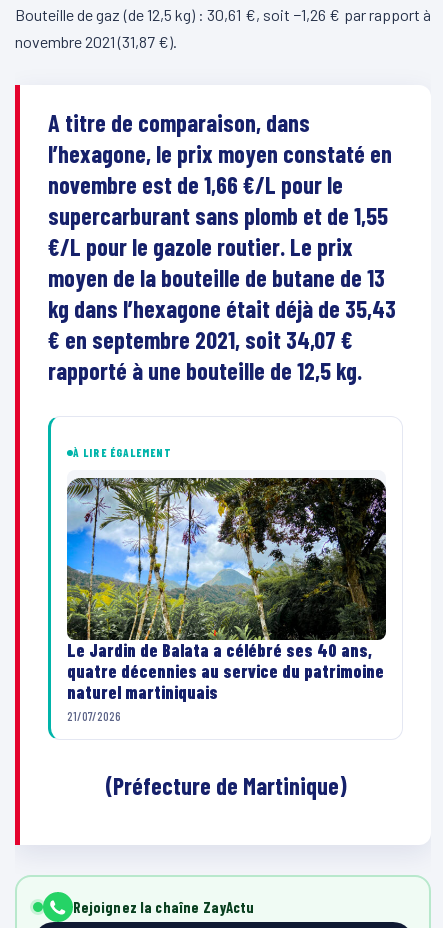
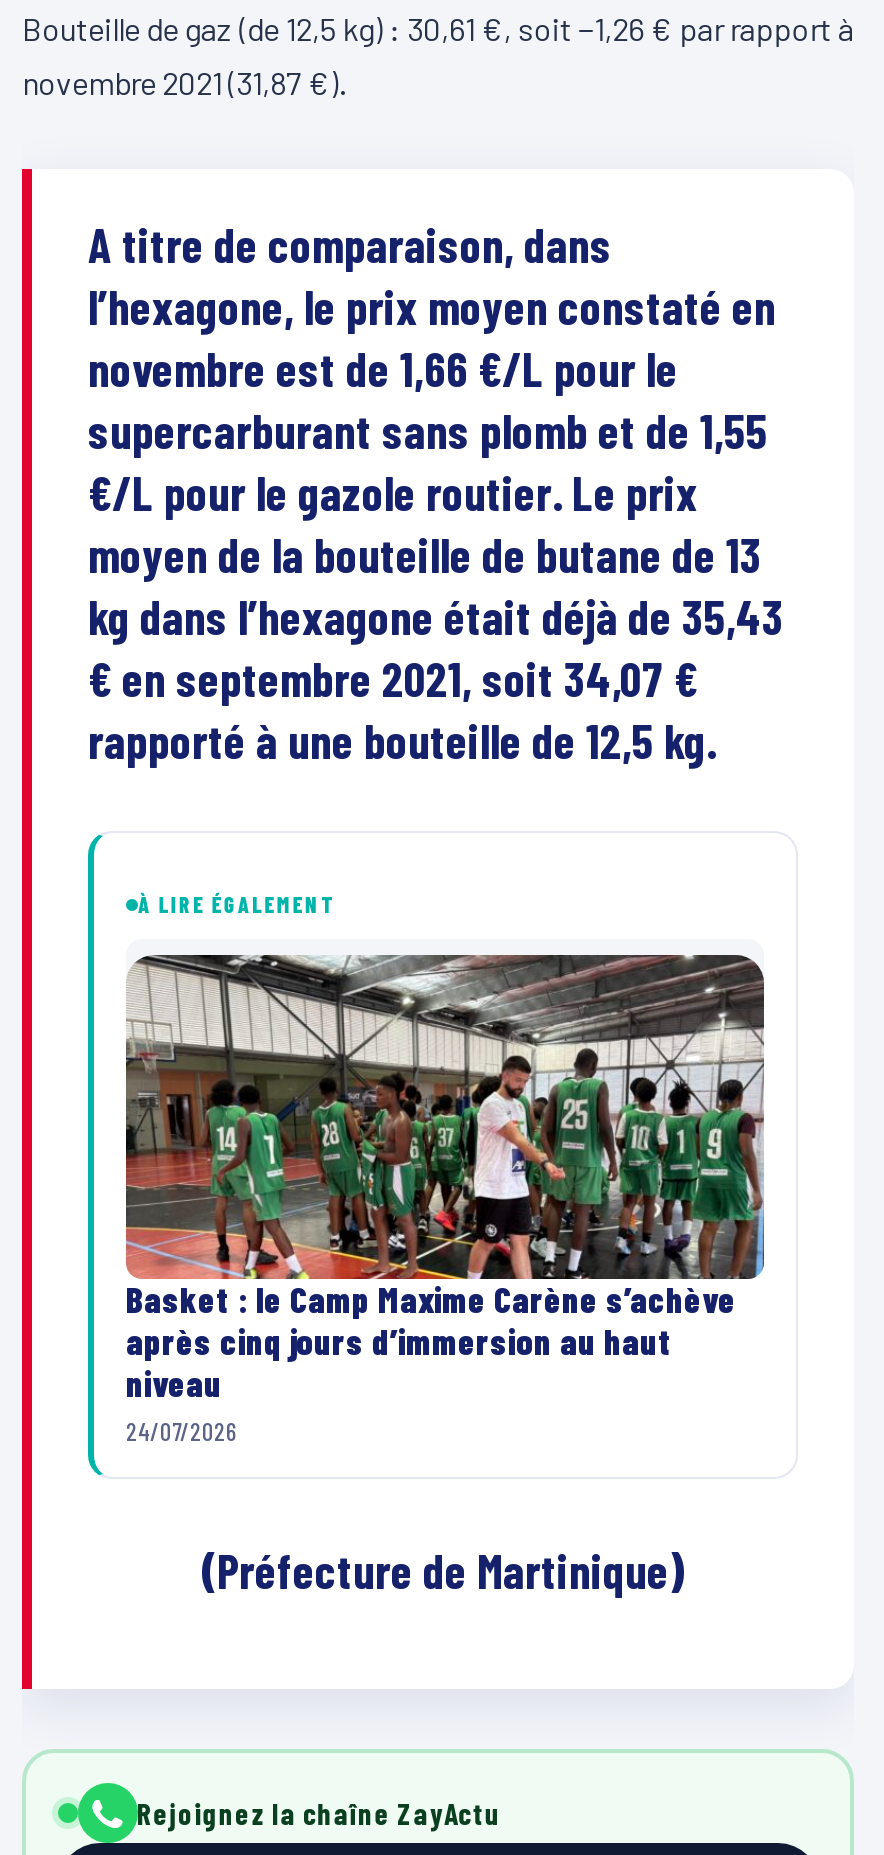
- [image]
- Le Jardin de Balata a célébré ses 40 ans,
- quatre décennies au service du patrimoine
- naturel martiniquais
- 21/07/2026
+ [image]
+ Basket : le Camp Maxime Carène s’achève
+ après cinq jours d’immersion au haut
+ niveau
+ 24/07/2026
